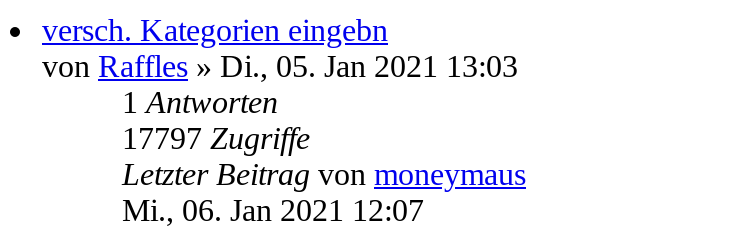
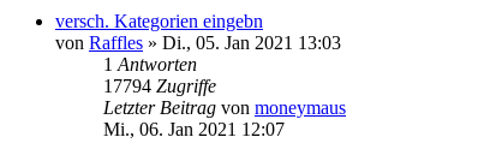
- 17797 Zugriffe
+ 17794 Zugriffe
